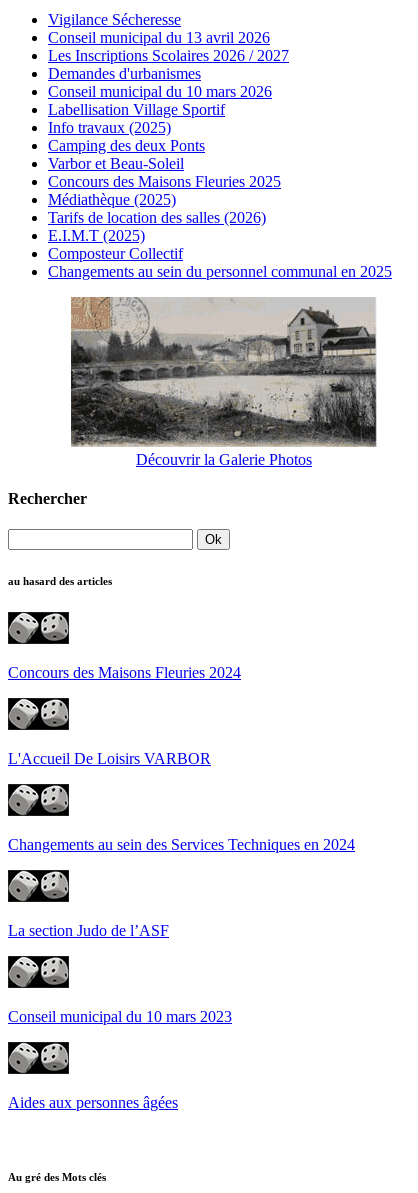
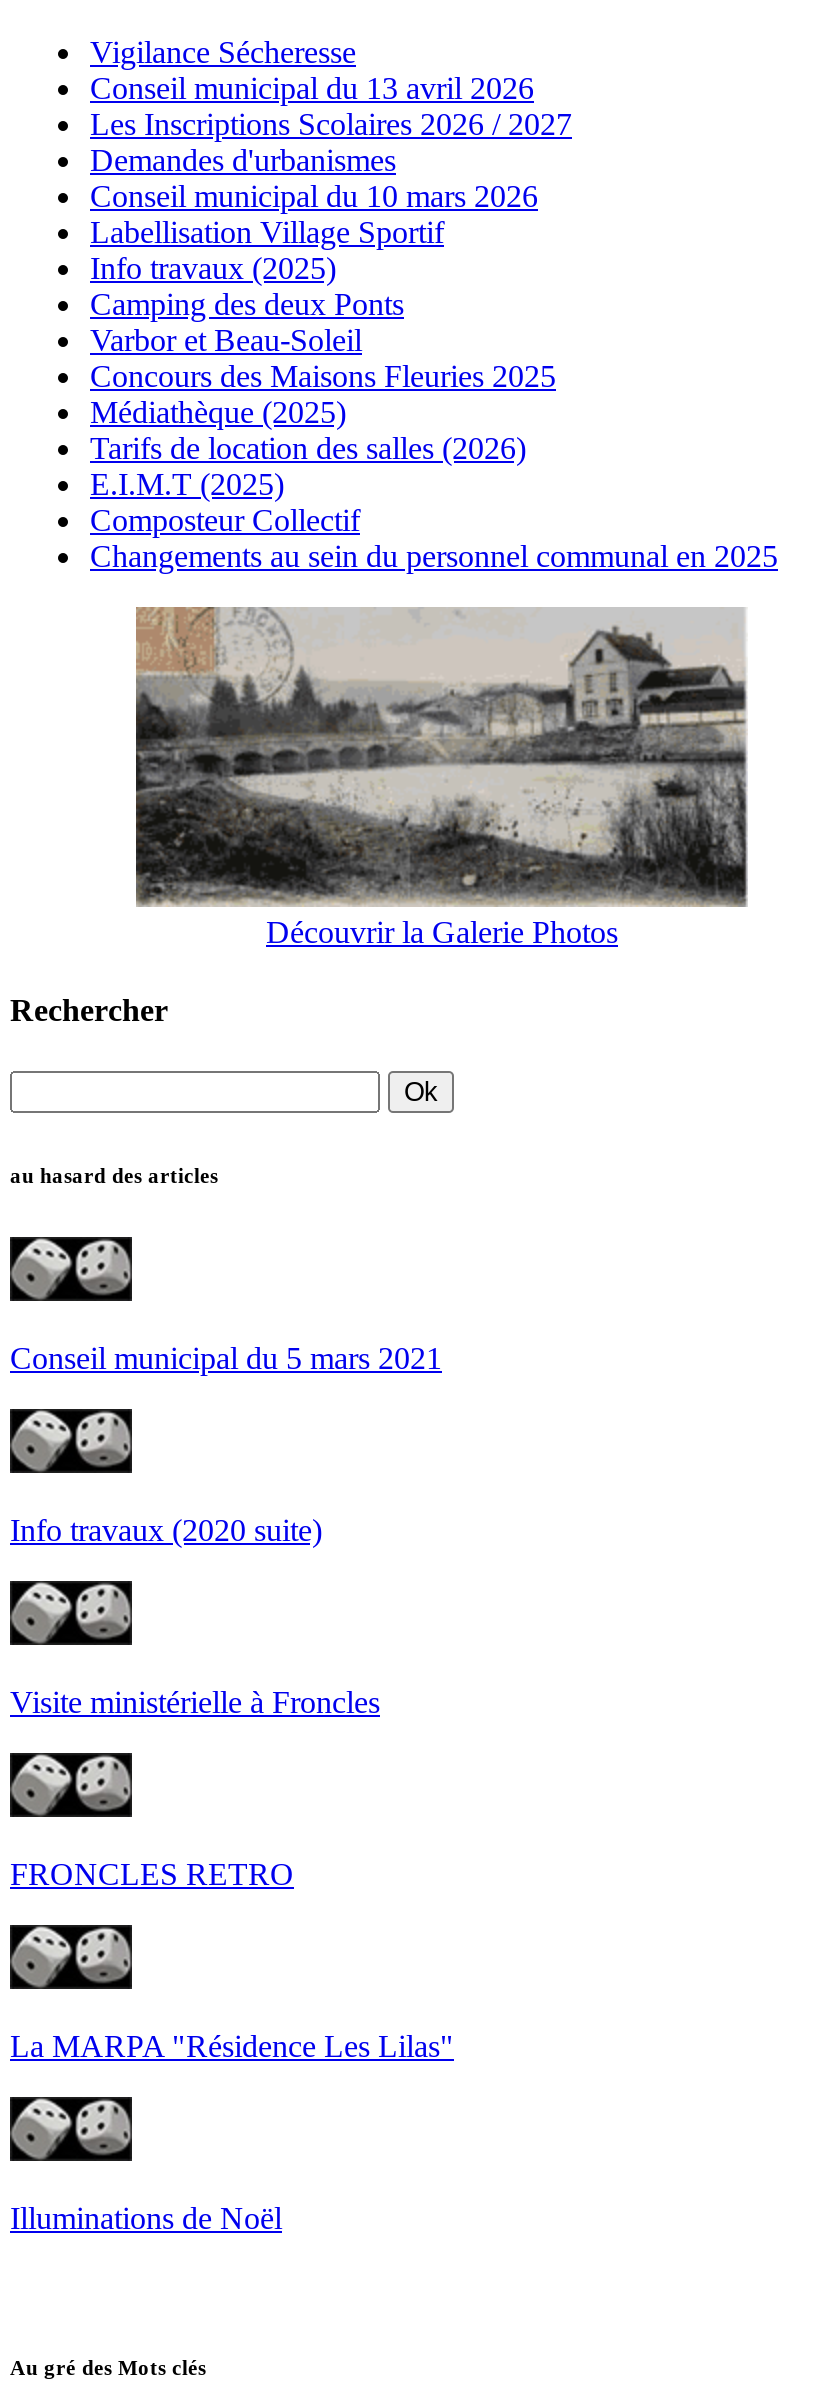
- Concours des Maisons Fleuries 2024
+ Conseil municipal du 5 mars 2021

- L'Accueil De Loisirs VARBOR
+ Info travaux (2020 suite)

- Changements au sein des Services Techniques en 2024
+ Visite ministérielle à Froncles

- La section Judo de l’ASF
+ FRONCLES RETRO

- Conseil municipal du 10 mars 2023
+ La MARPA "Résidence Les Lilas"

- Aides aux personnes âgées
+ Illuminations de Noël
